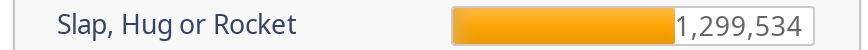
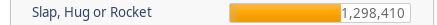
- 1,299,534
+ 1,298,410
